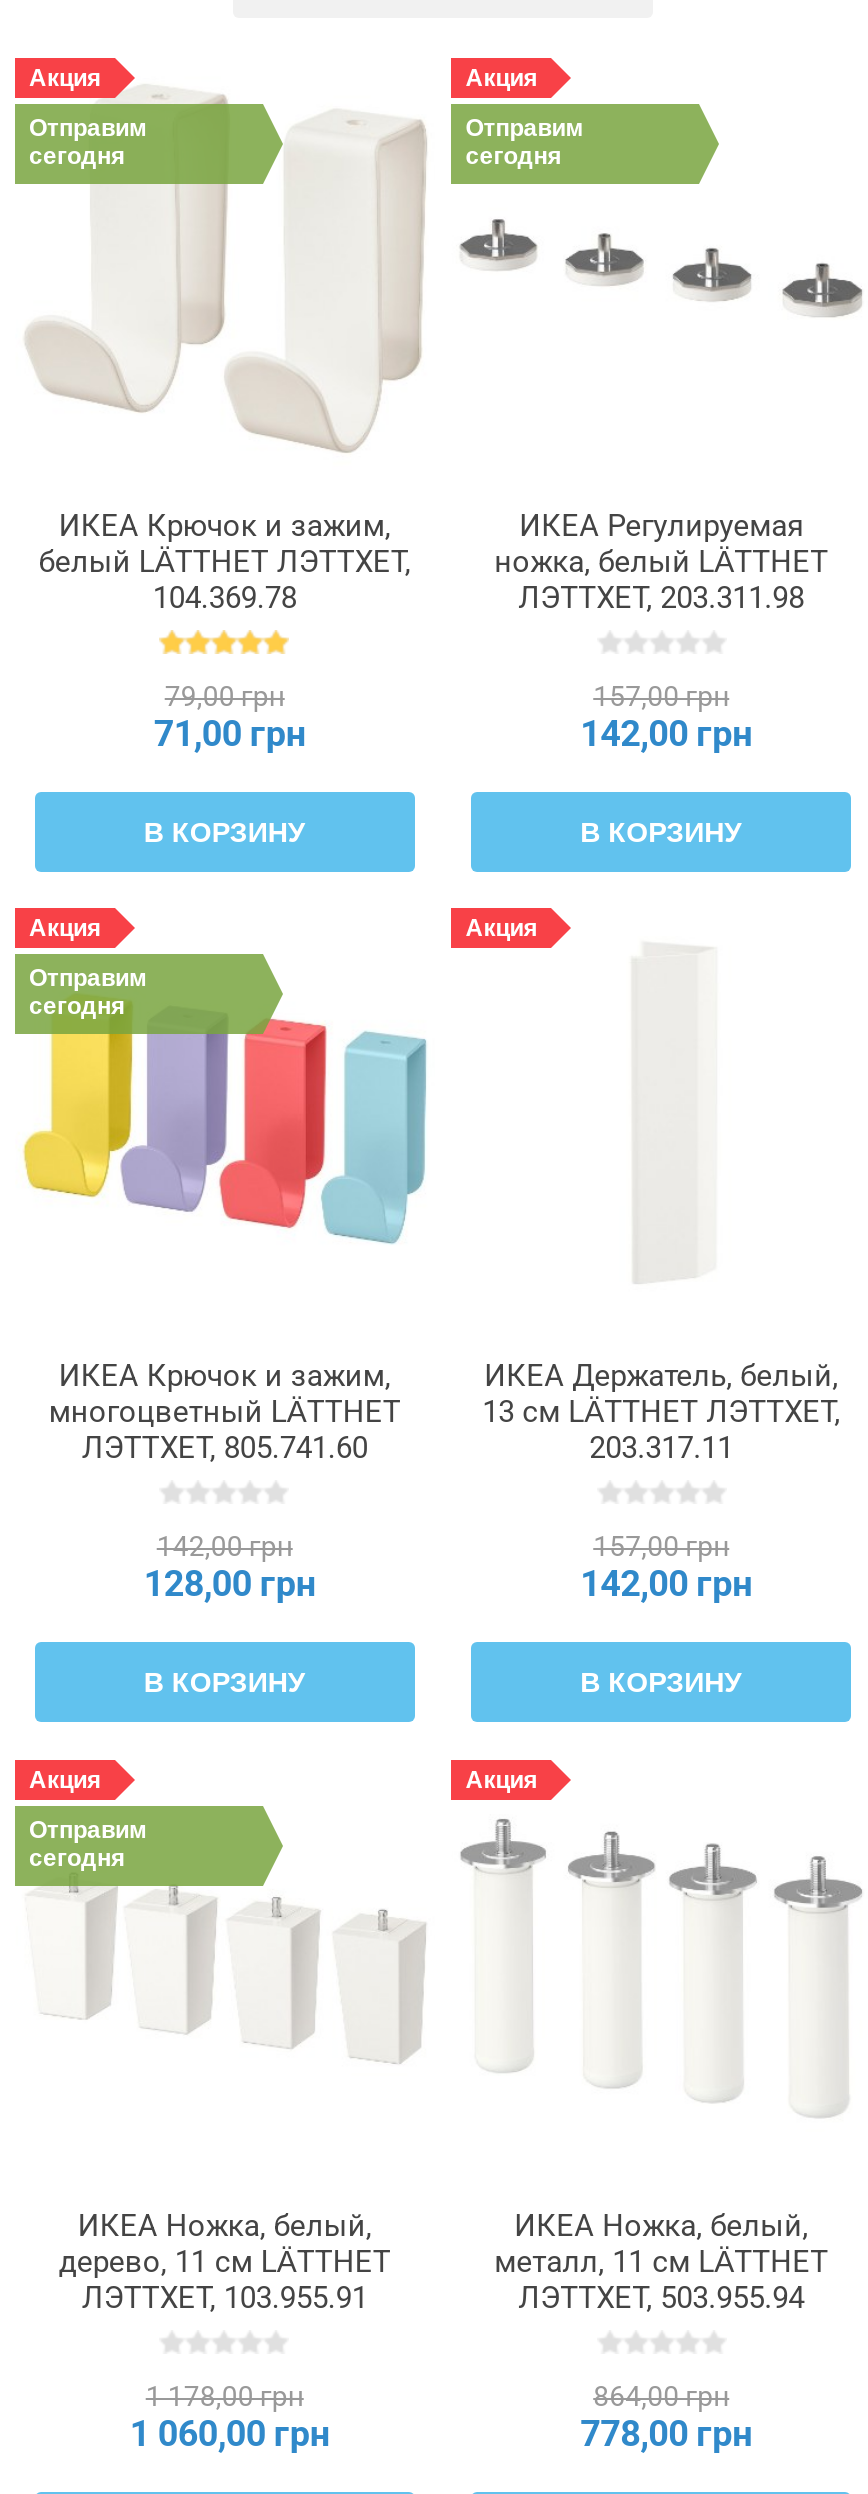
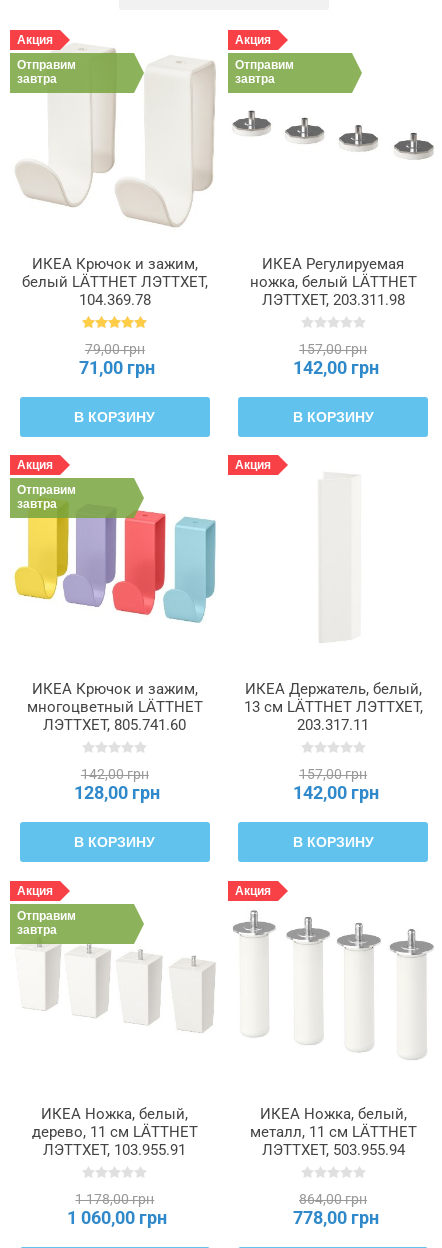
- сегодня
+ завтра

- сегодня
+ завтра

- сегодня
+ завтра

- сегодня
+ завтра
